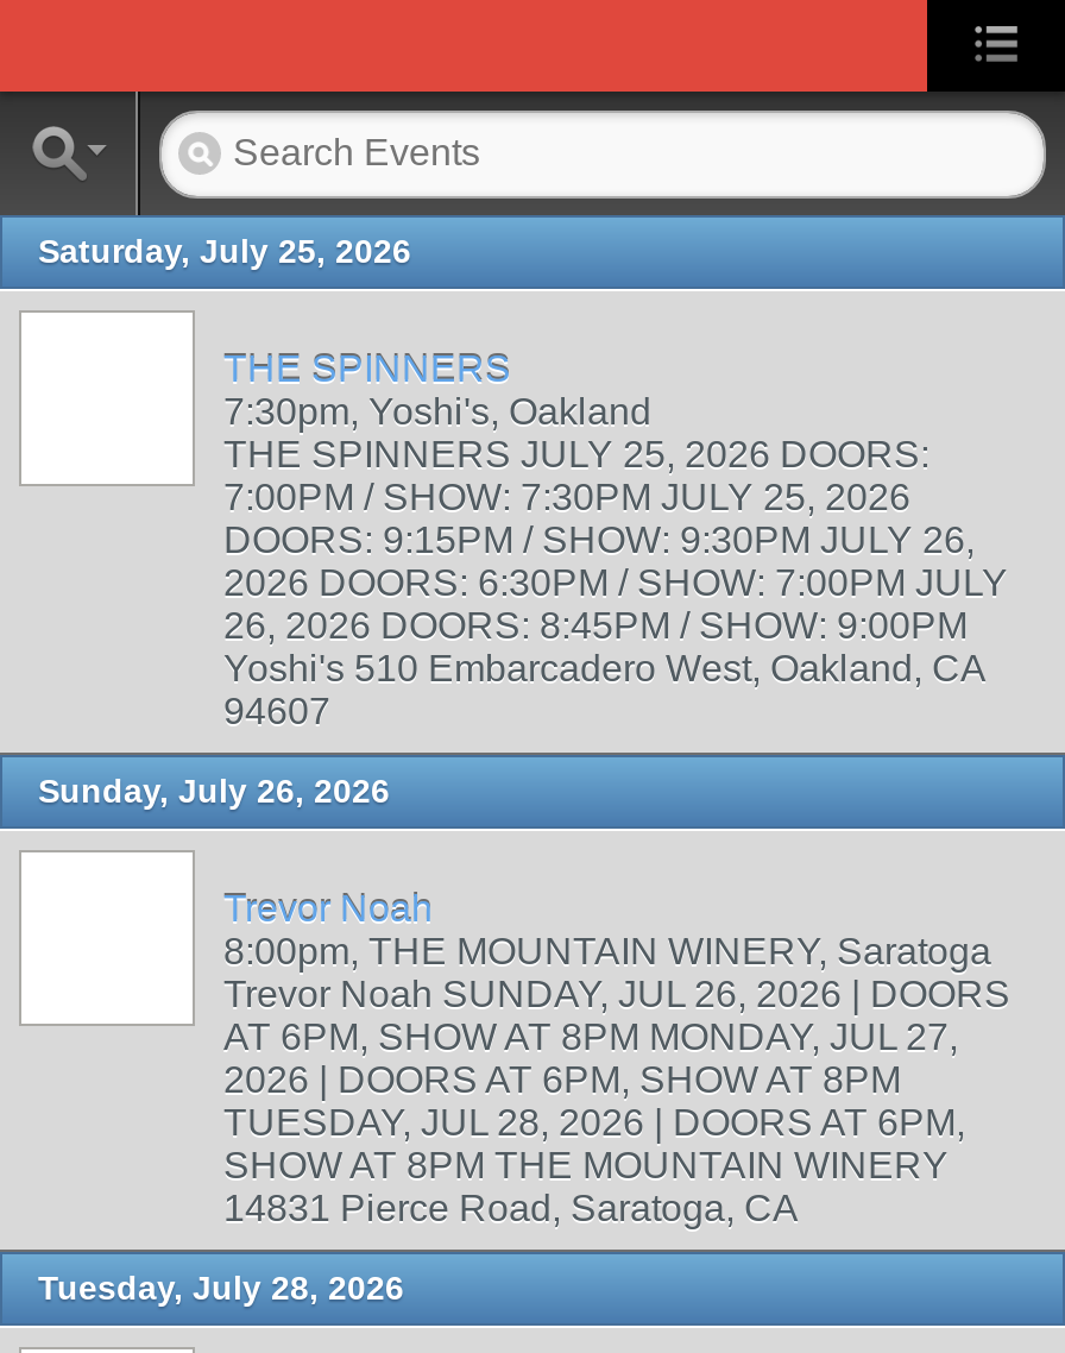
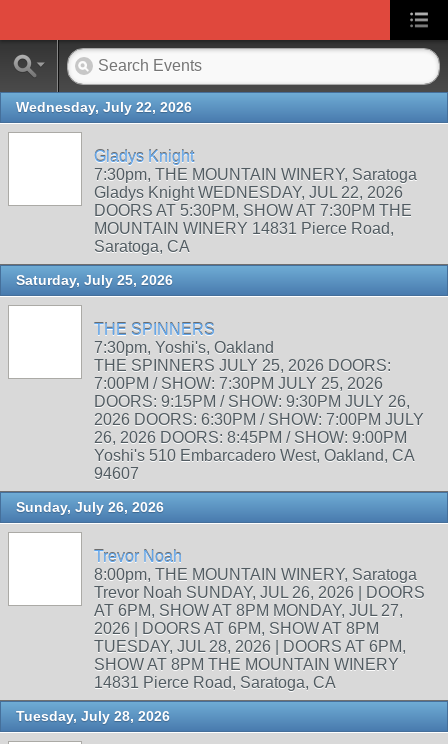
+ Wednesday, July 22, 2026
+ Gladys Knight
+ 7:30pm, THE MOUNTAIN WINERY, Saratoga
+ Gladys Knight WEDNESDAY, JUL 22, 2026
+ DOORS AT 5:30PM, SHOW AT 7:30PM THE
+ MOUNTAIN WINERY 14831 Pierce Road,
+ Saratoga, CA
